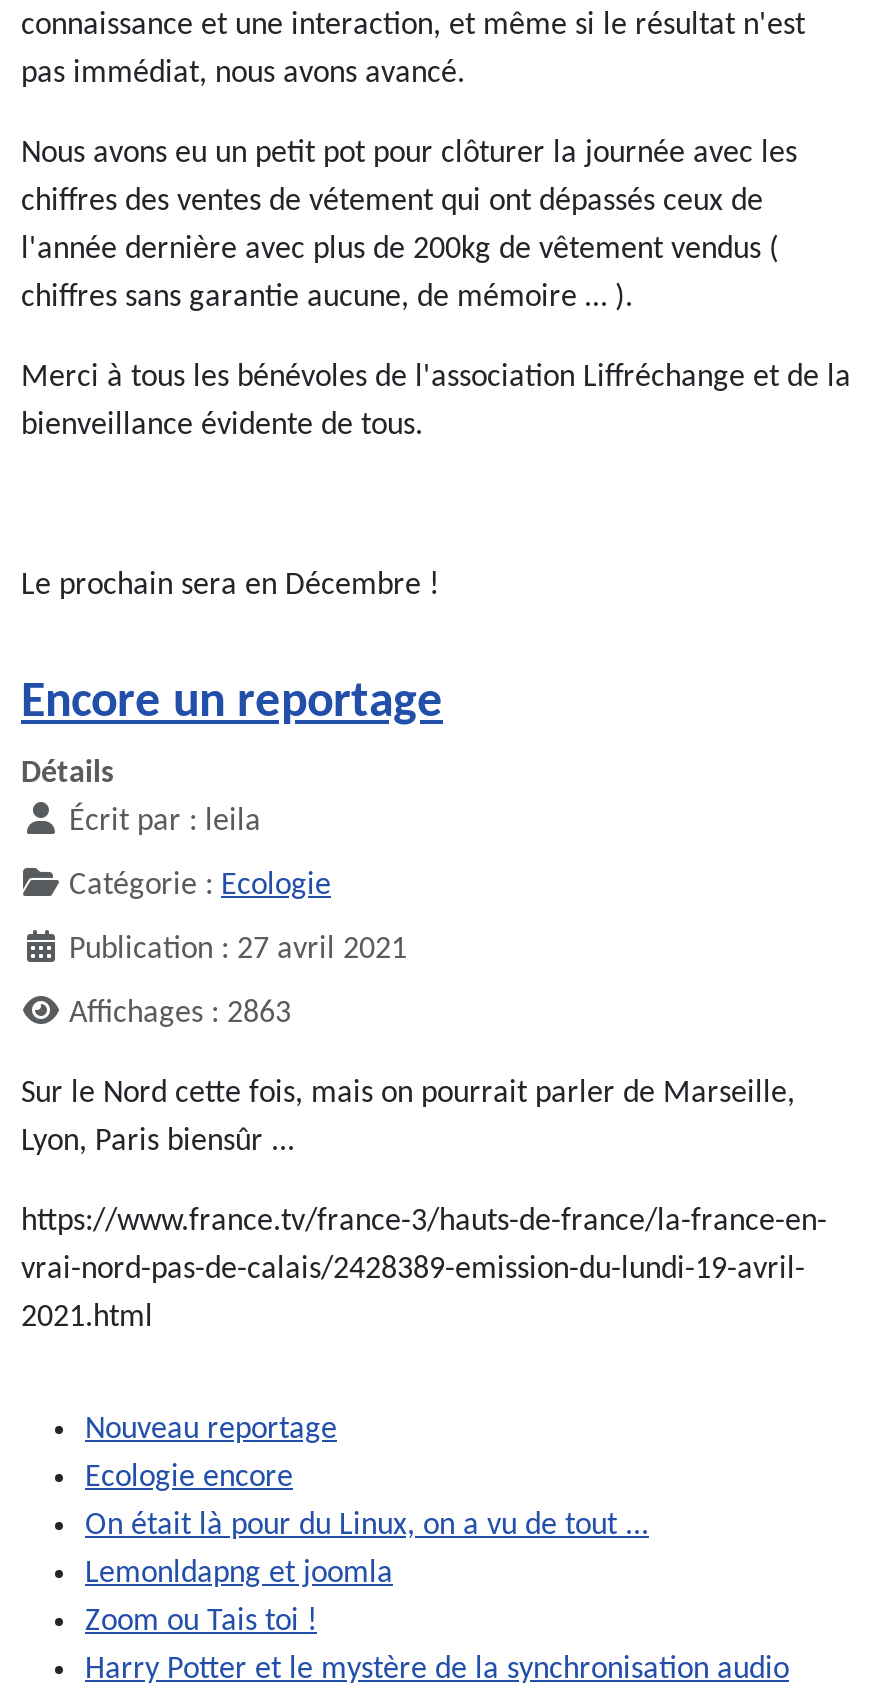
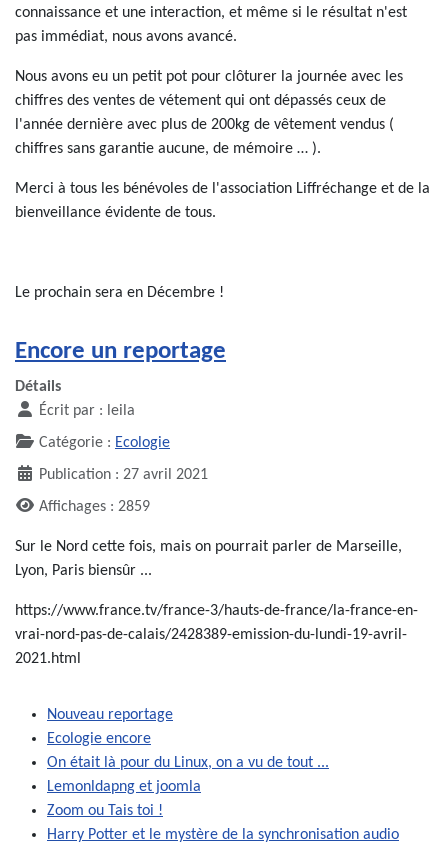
- Affichages : 2863
+ Affichages : 2859
